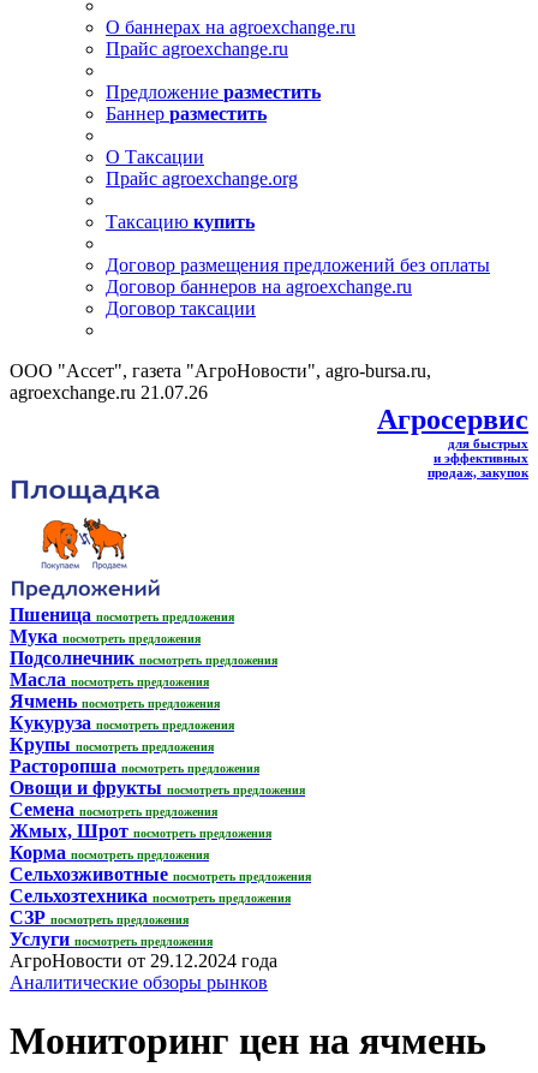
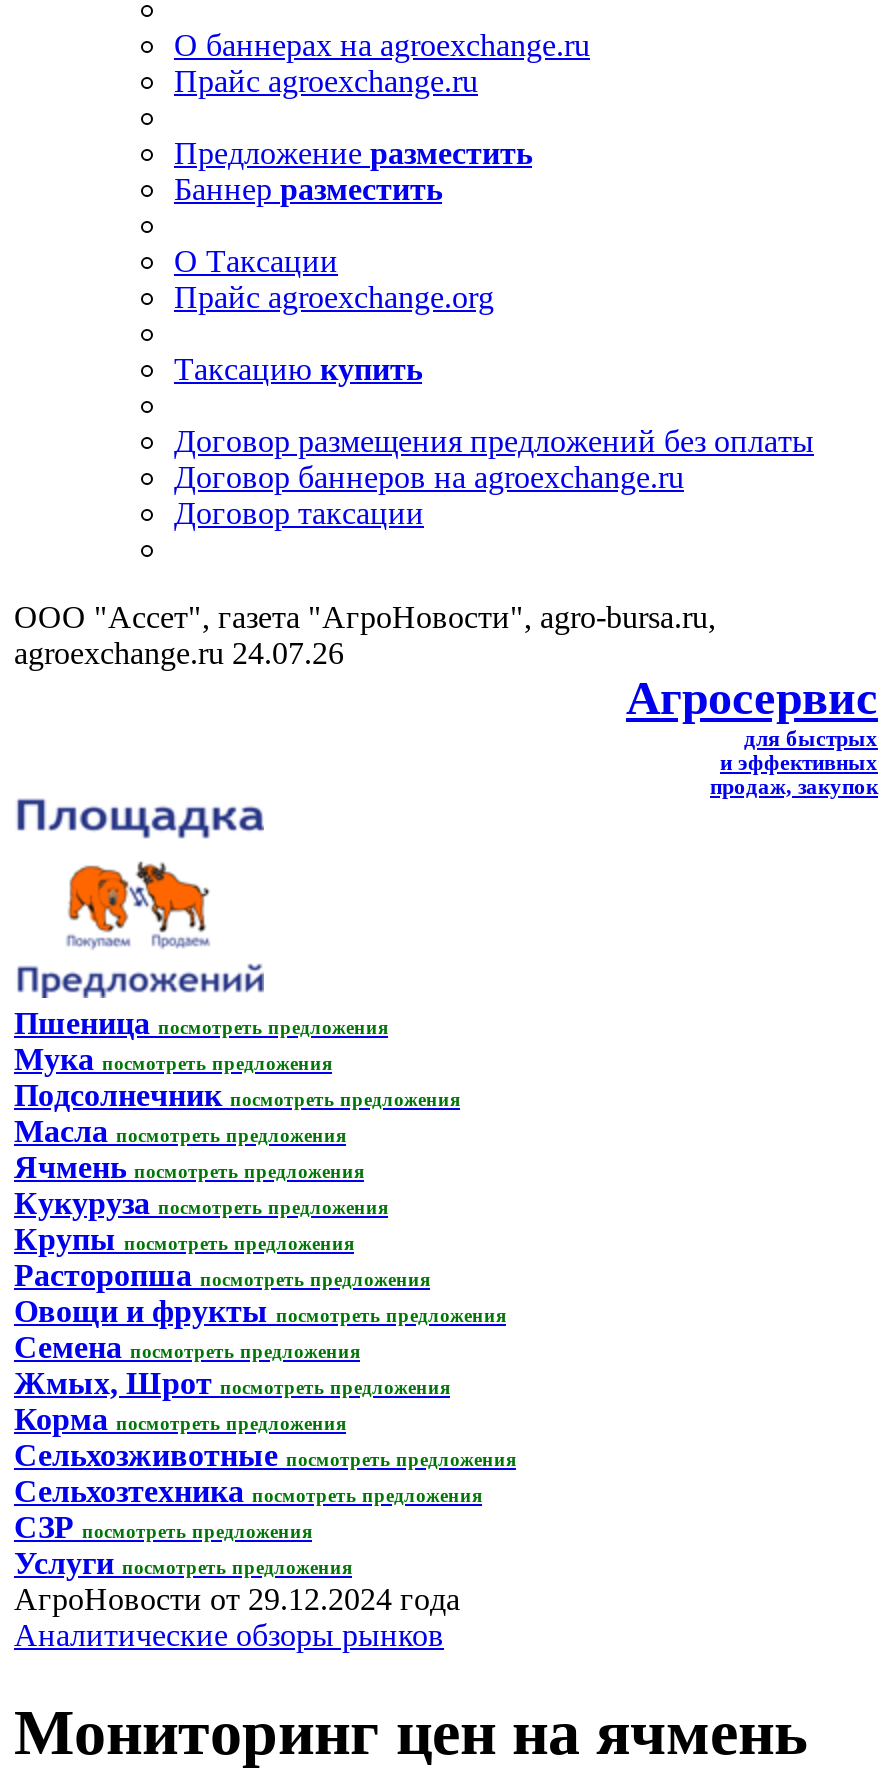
- agroexchange.ru 21.07.26
+ agroexchange.ru 24.07.26
